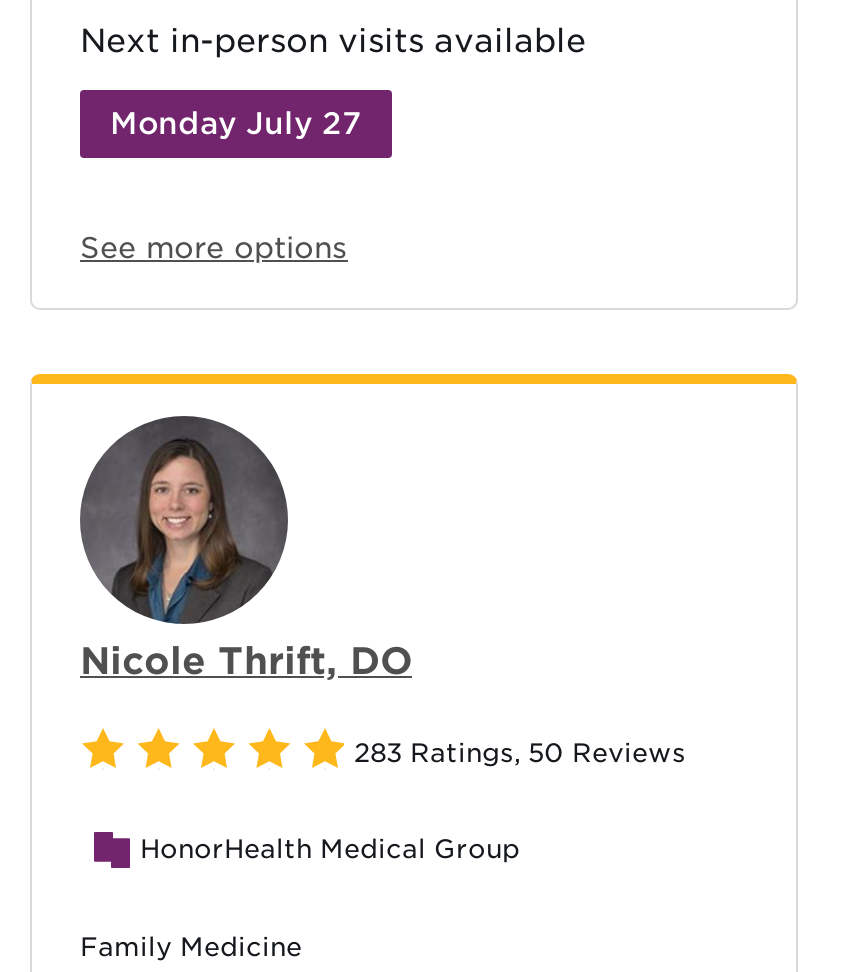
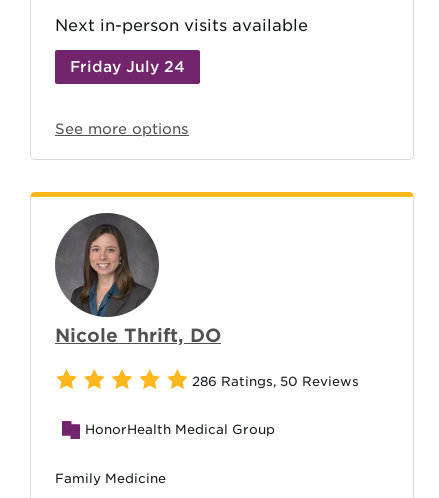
- Monday July 27
+ Friday July 24

- 283 Ratings, 50 Reviews
+ 286 Ratings, 50 Reviews
